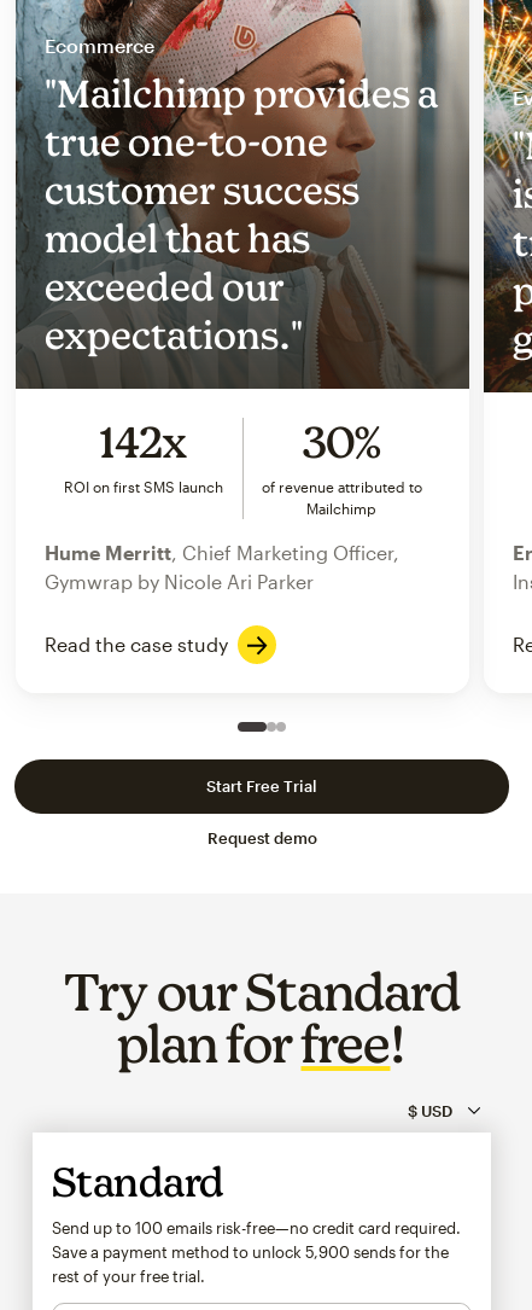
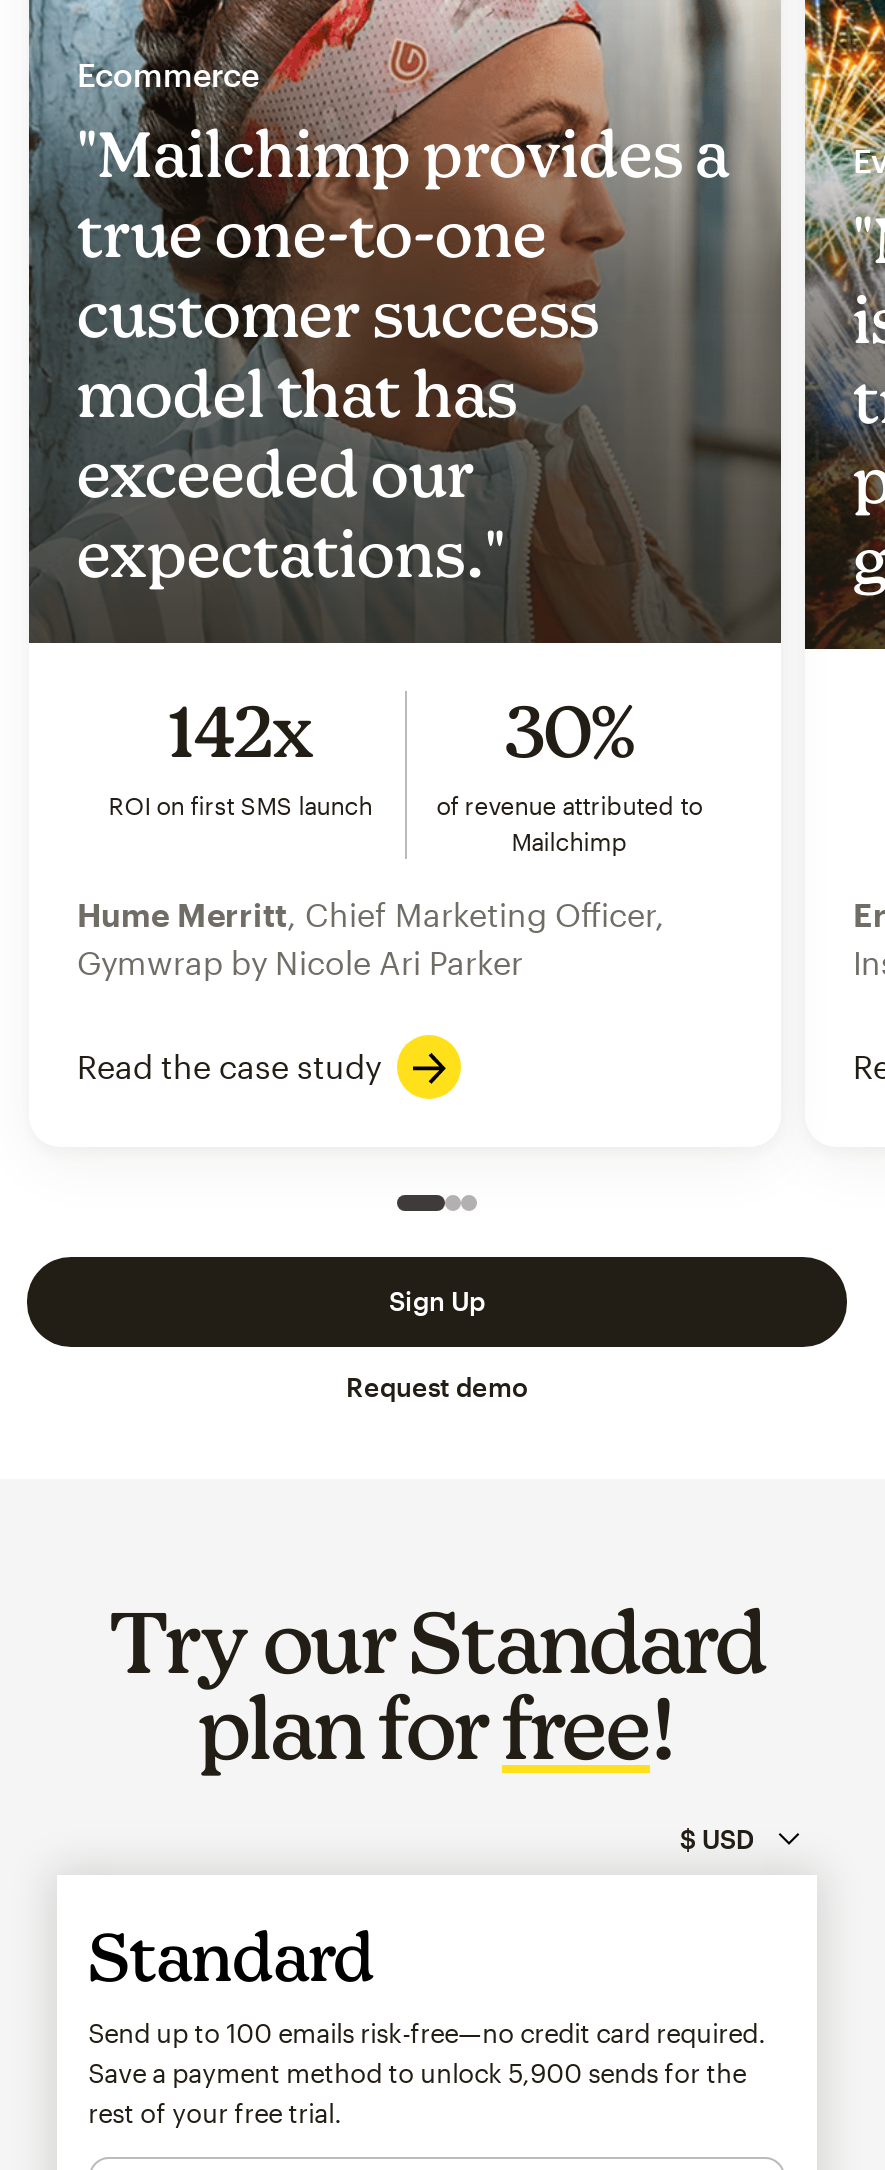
- Start Free Trial
+ Sign Up
